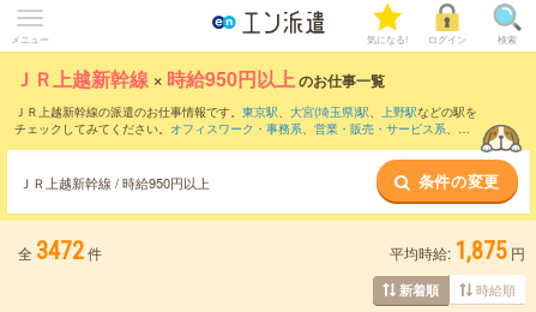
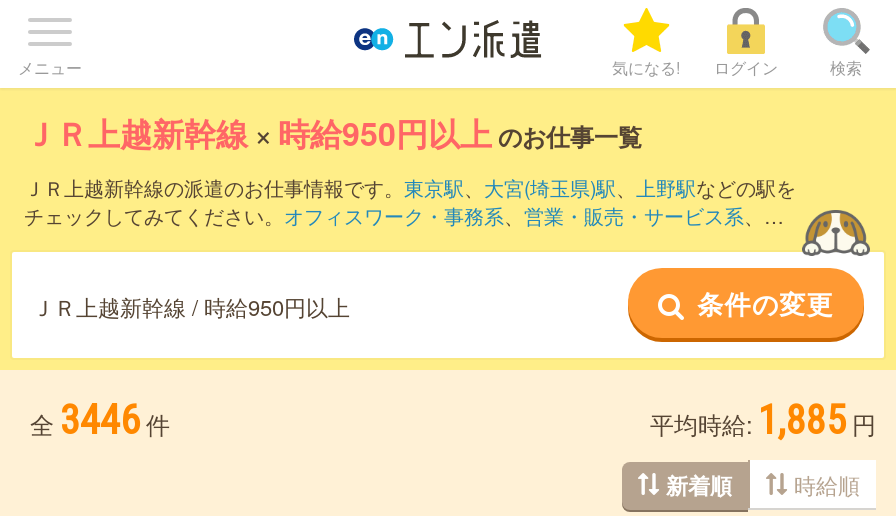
- 全 3472 件
+ 全 3446 件

- 平均時給: 1,875 円
+ 平均時給: 1,885 円
